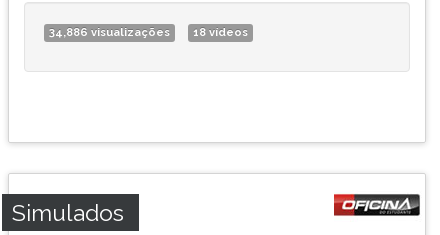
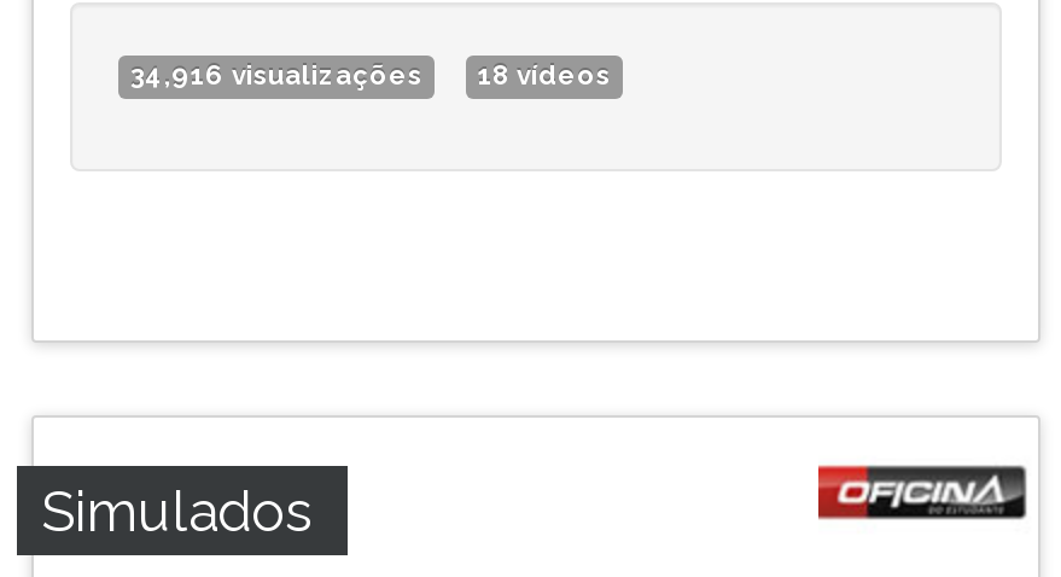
- 34,886 visualizações
+ 34,916 visualizações
